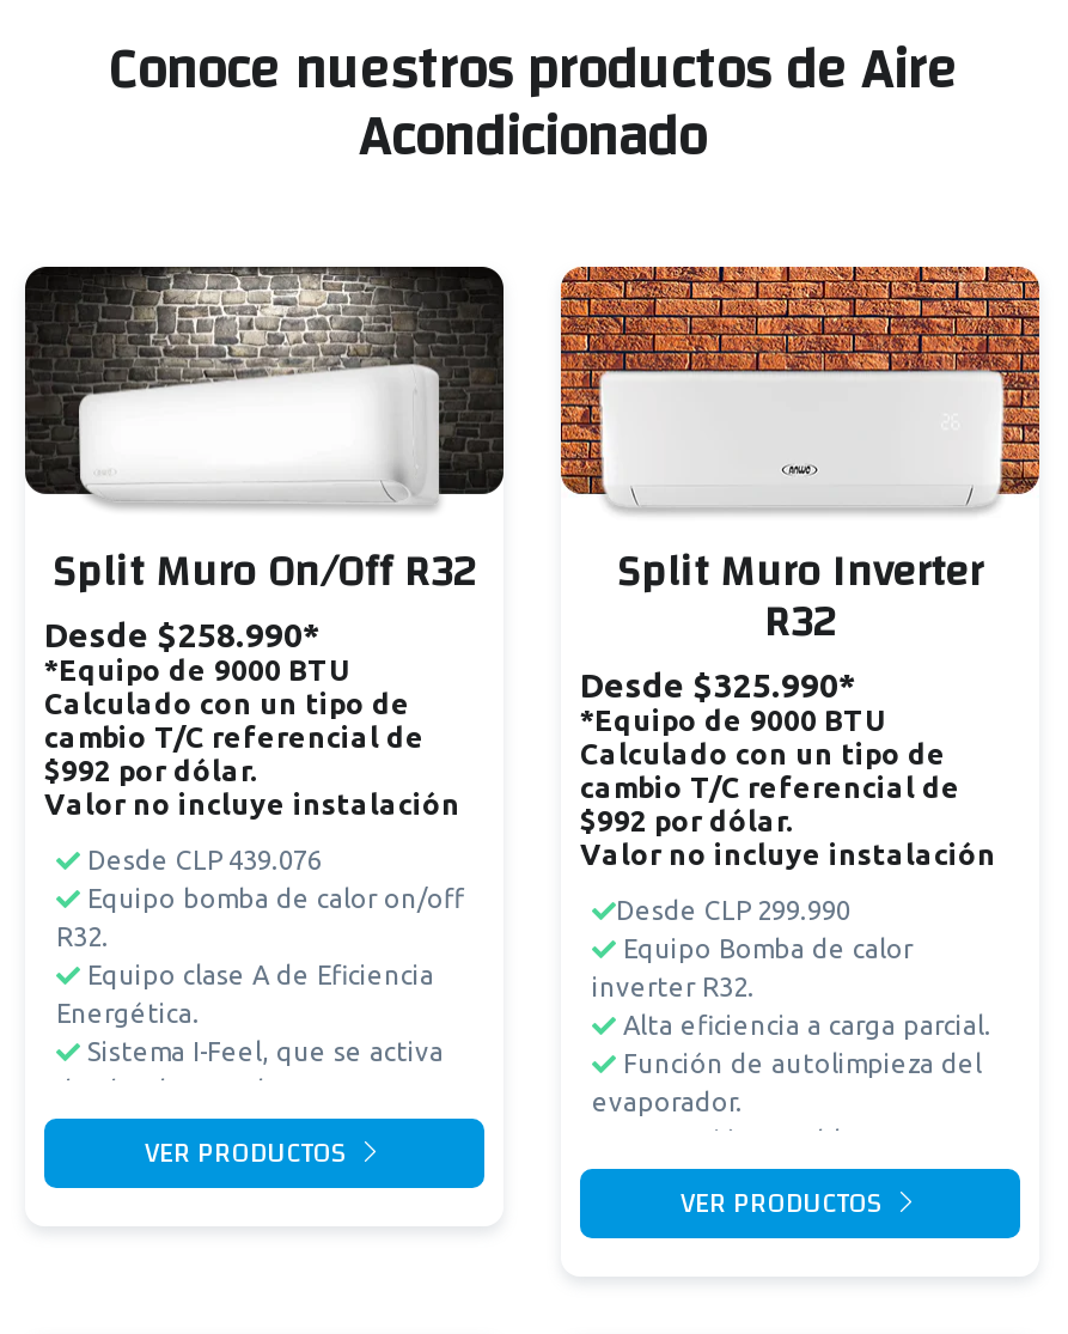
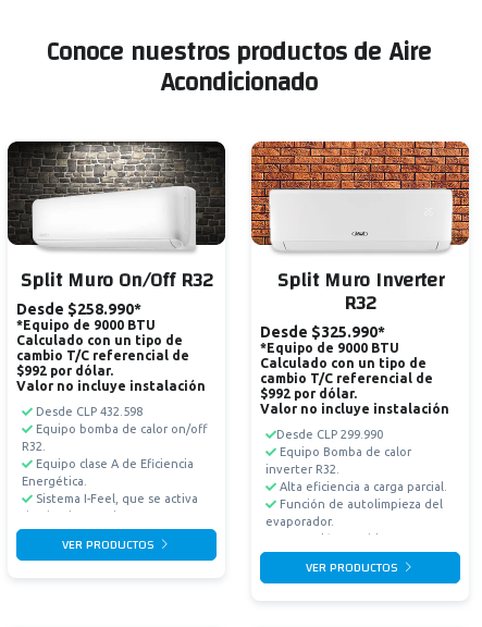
- Desde CLP 439.076
+ Desde CLP 432.598
